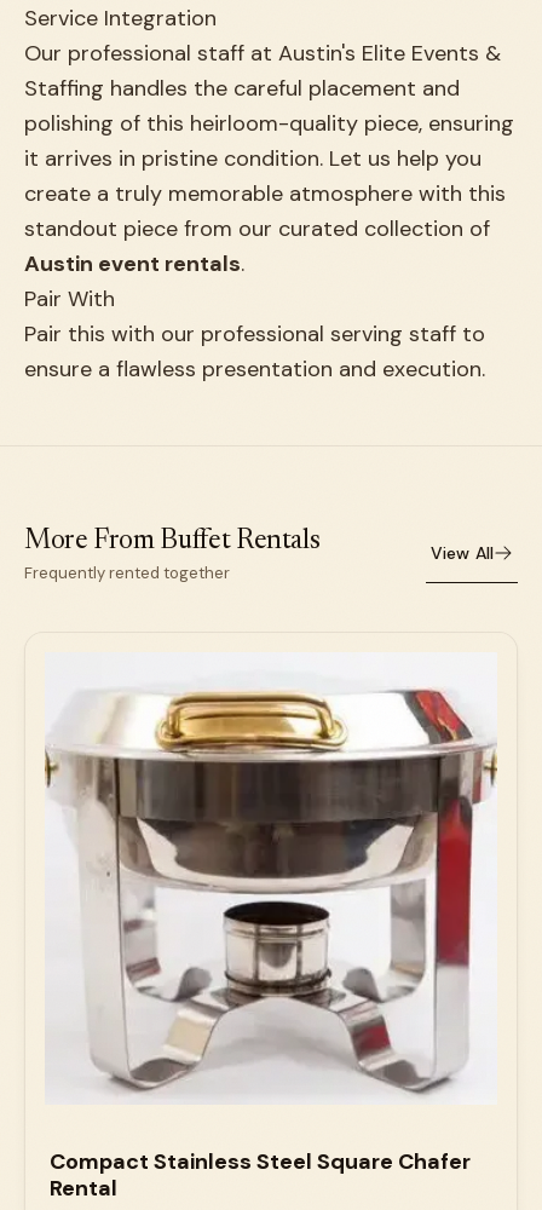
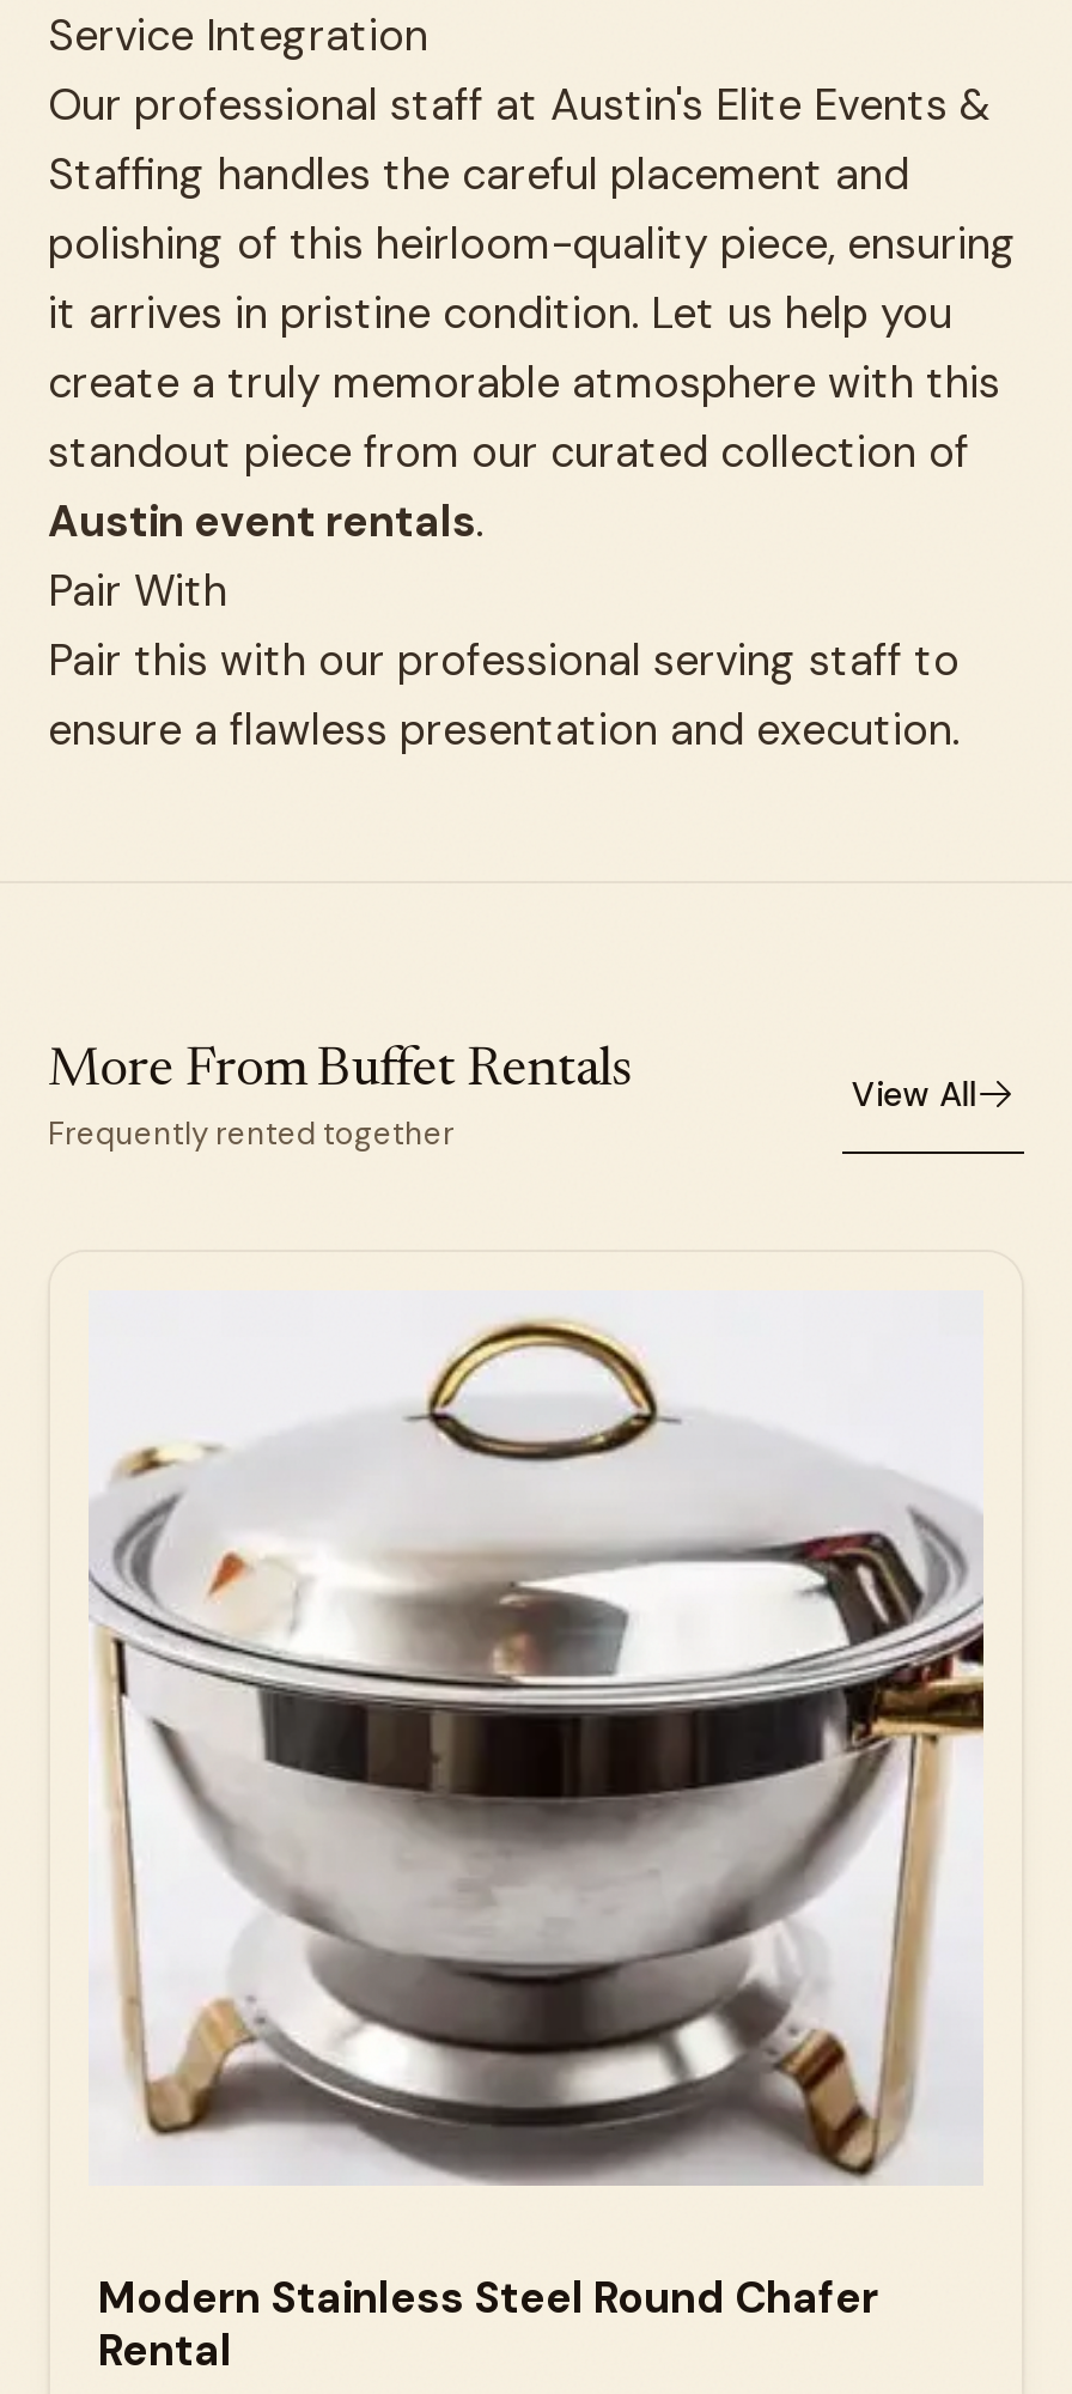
- [image]
- Compact Stainless Steel Square Chafer
+ [image]
+ Modern Stainless Steel Round Chafer
